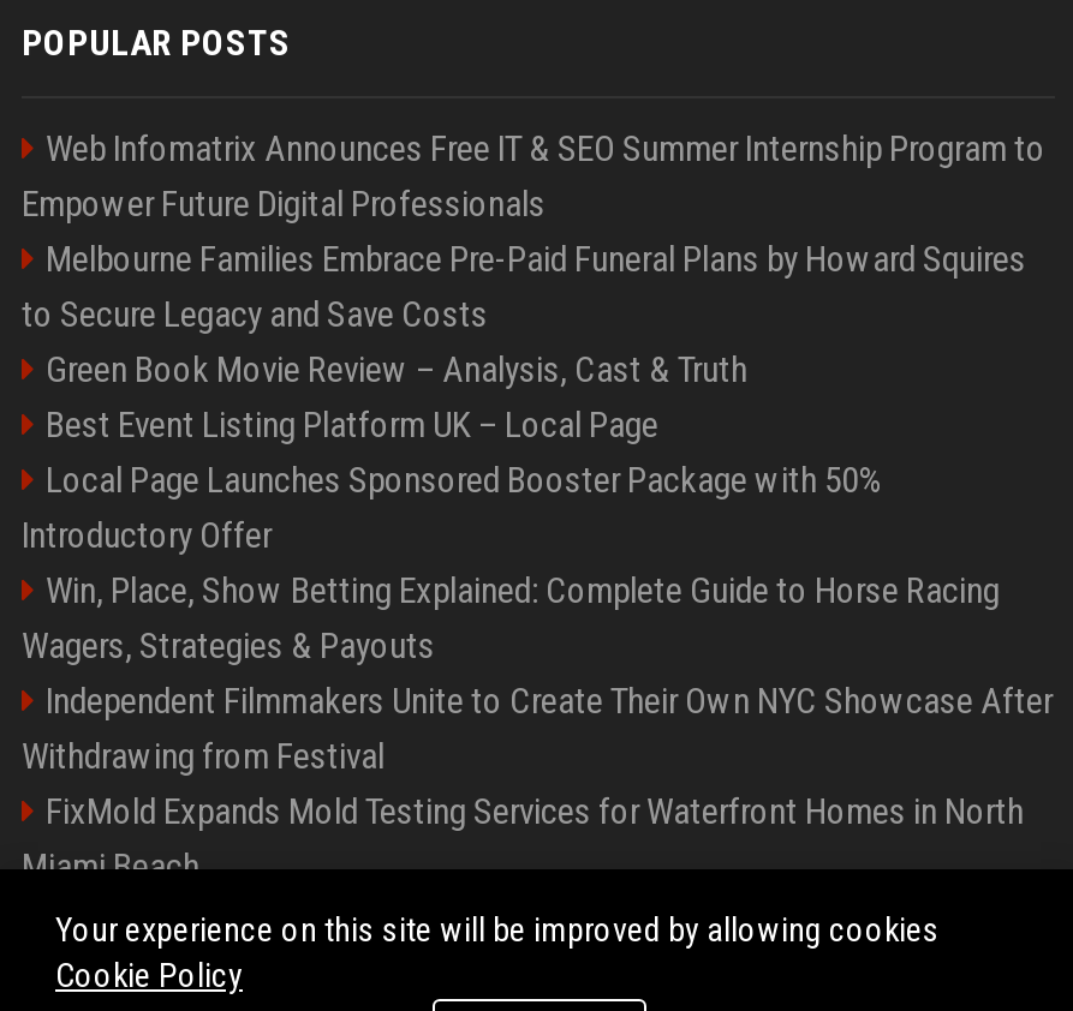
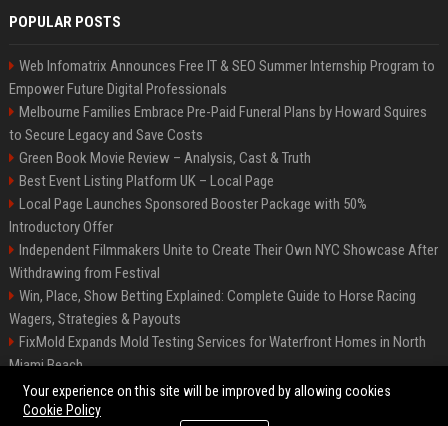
moved down: Win, Place, Show Betting Explained: Complete Guide to Horse Racing | Wagers, Strategies & Payouts

moved up: Independent Filmmakers Unite to Create Their Own NYC Showcase After | Withdrawing from Festival
